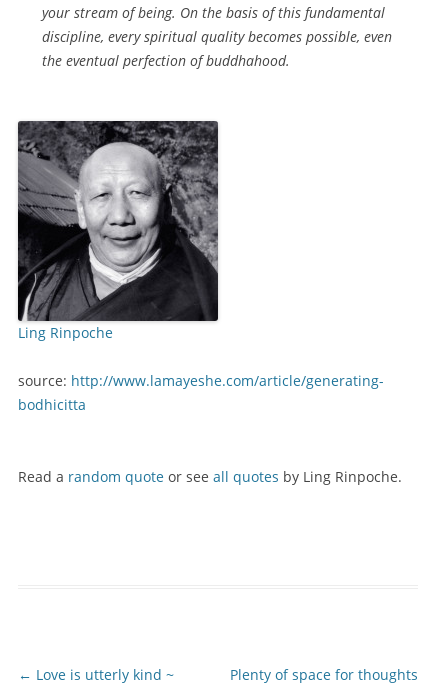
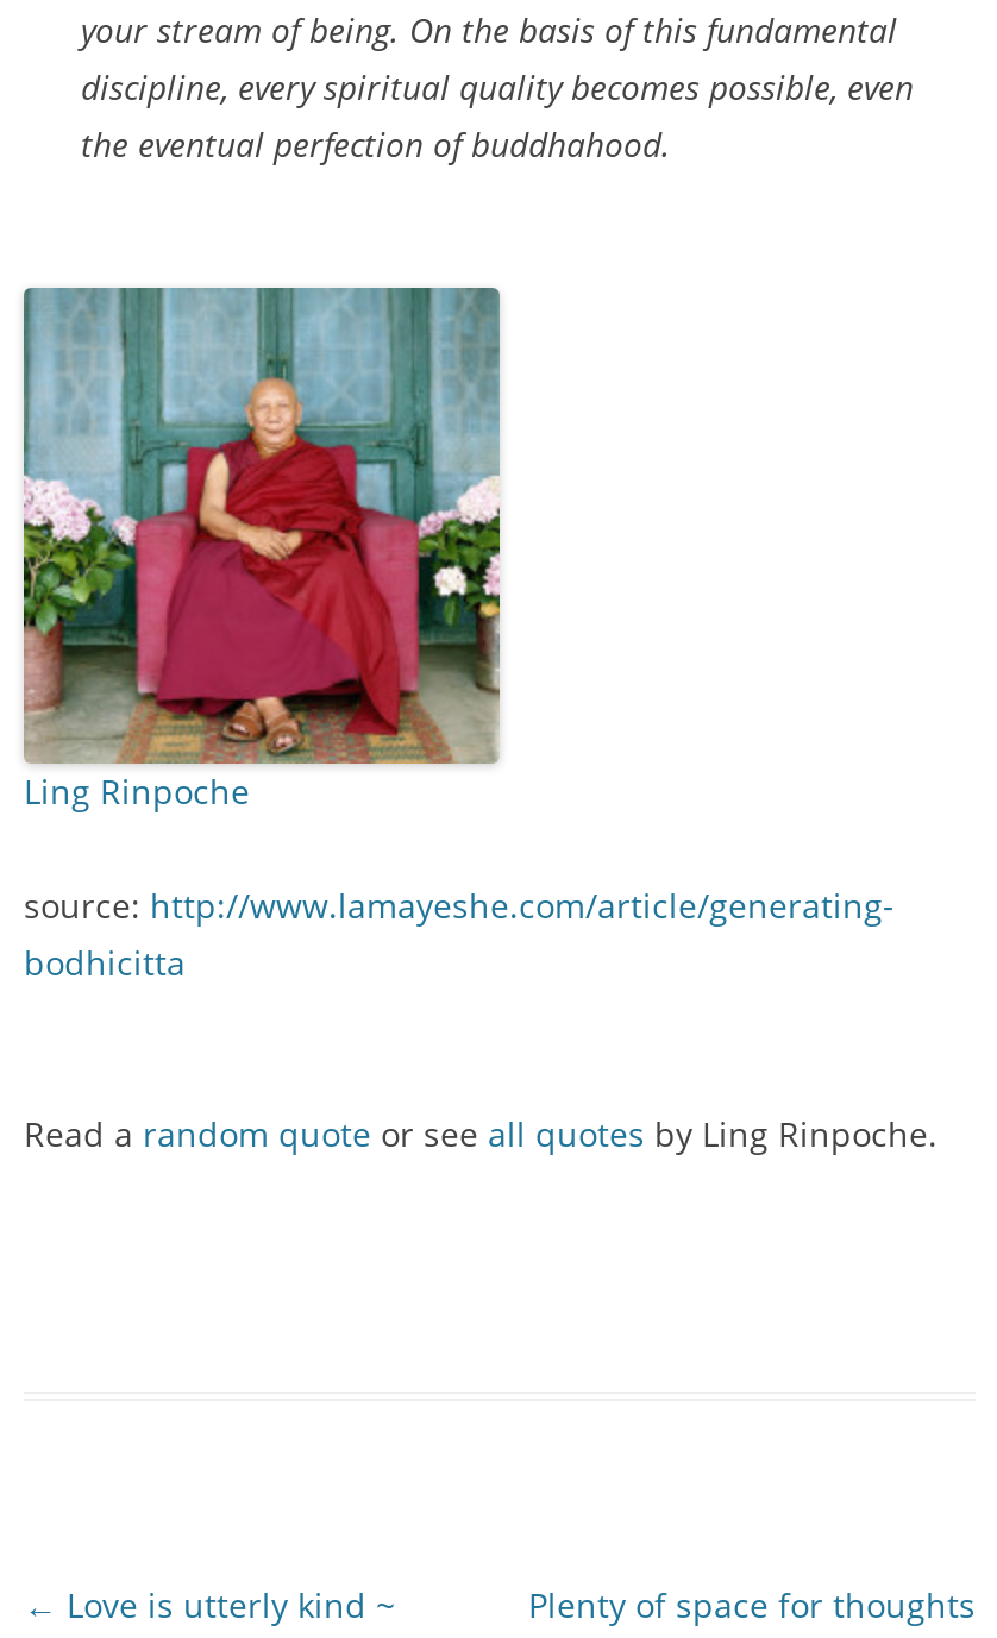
- [image]
+ [image]
